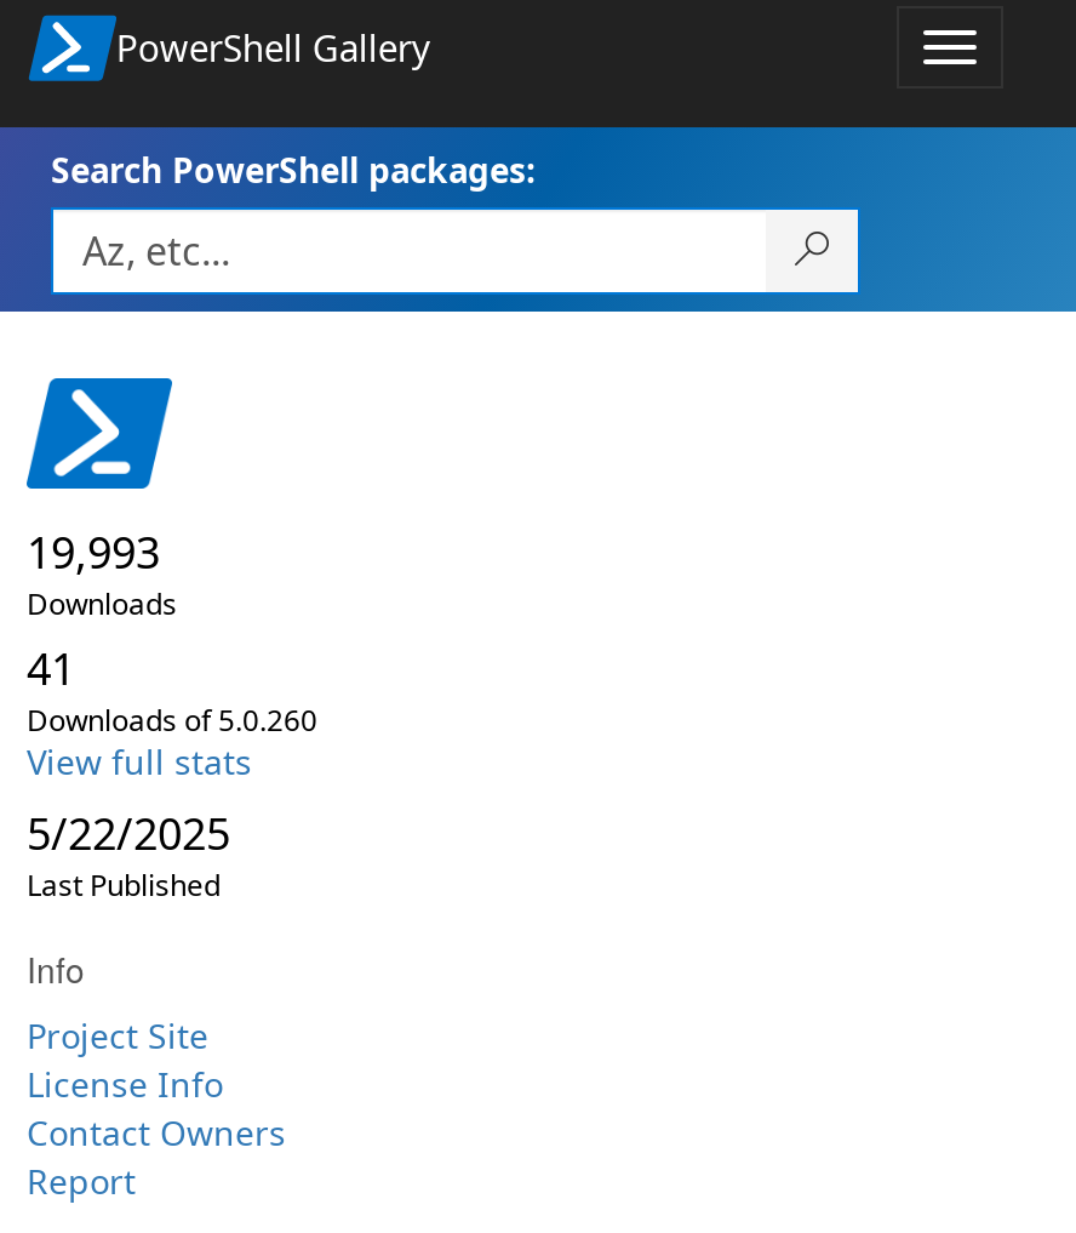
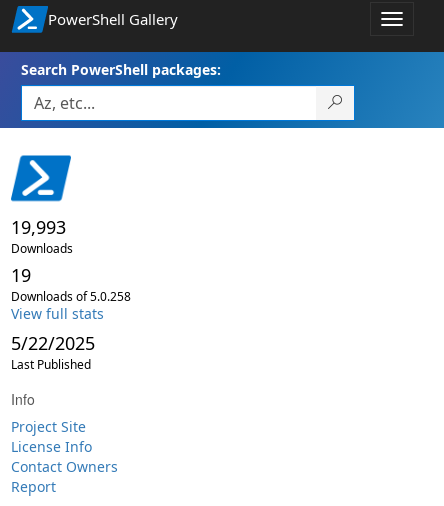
- 41
+ 19

- Downloads of 5.0.260
+ Downloads of 5.0.258
